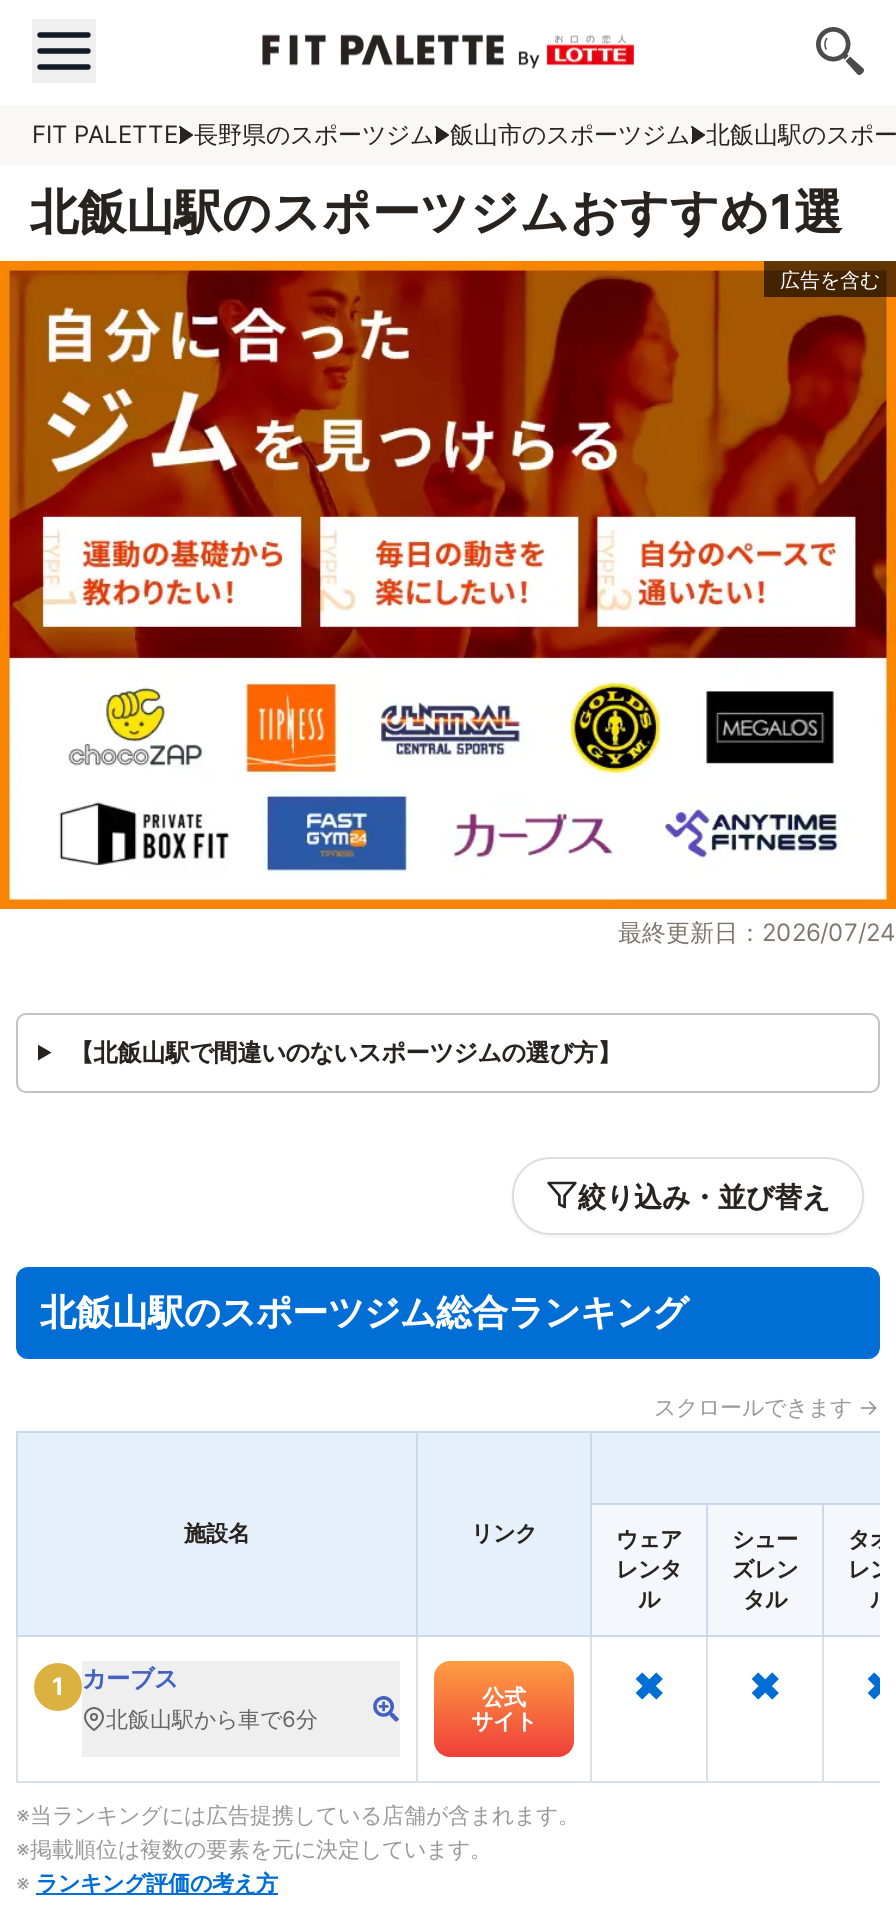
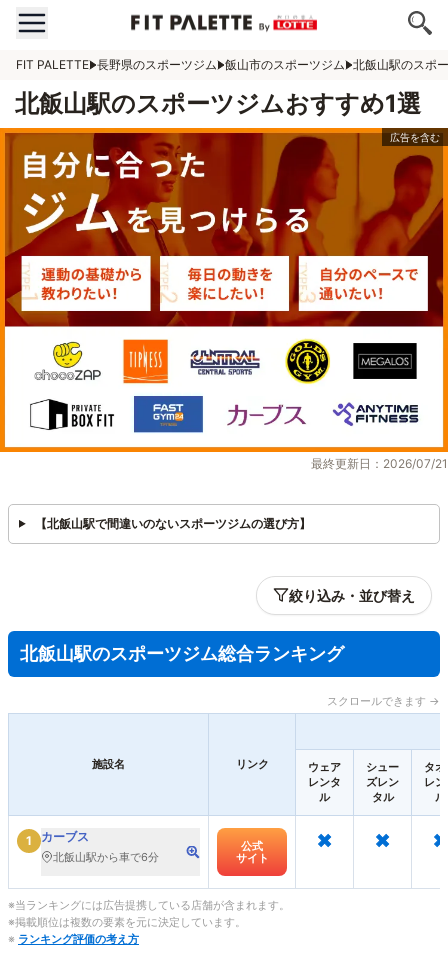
- 最終更新日：2026/07/24
+ 最終更新日：2026/07/21
